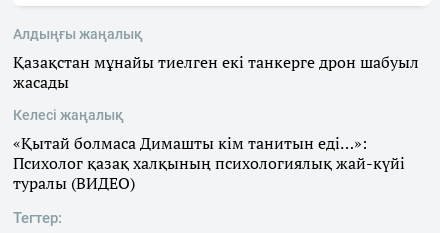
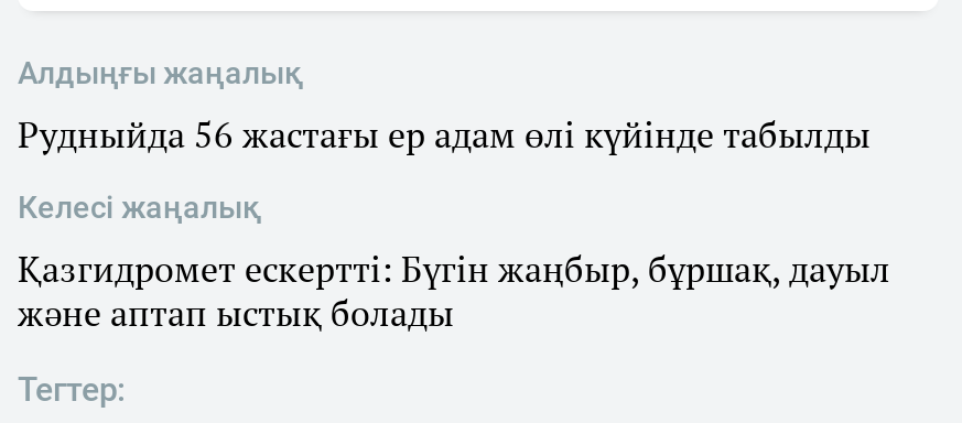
- Қазақстан мұнайы тиелген екі танкерге дрон шабуыл
- жасады
+ Рудныйда 56 жастағы ер адам өлі күйінде табылды

- «Қытай болмаса Димашты кім танитын еді…»:
- Психолог қазақ халқының психологиялық жай-күйі
- туралы (ВИДЕО)
+ Қазгидромет ескертті: Бүгін жаңбыр, бұршақ, дауыл
+ және аптап ыстық болады
